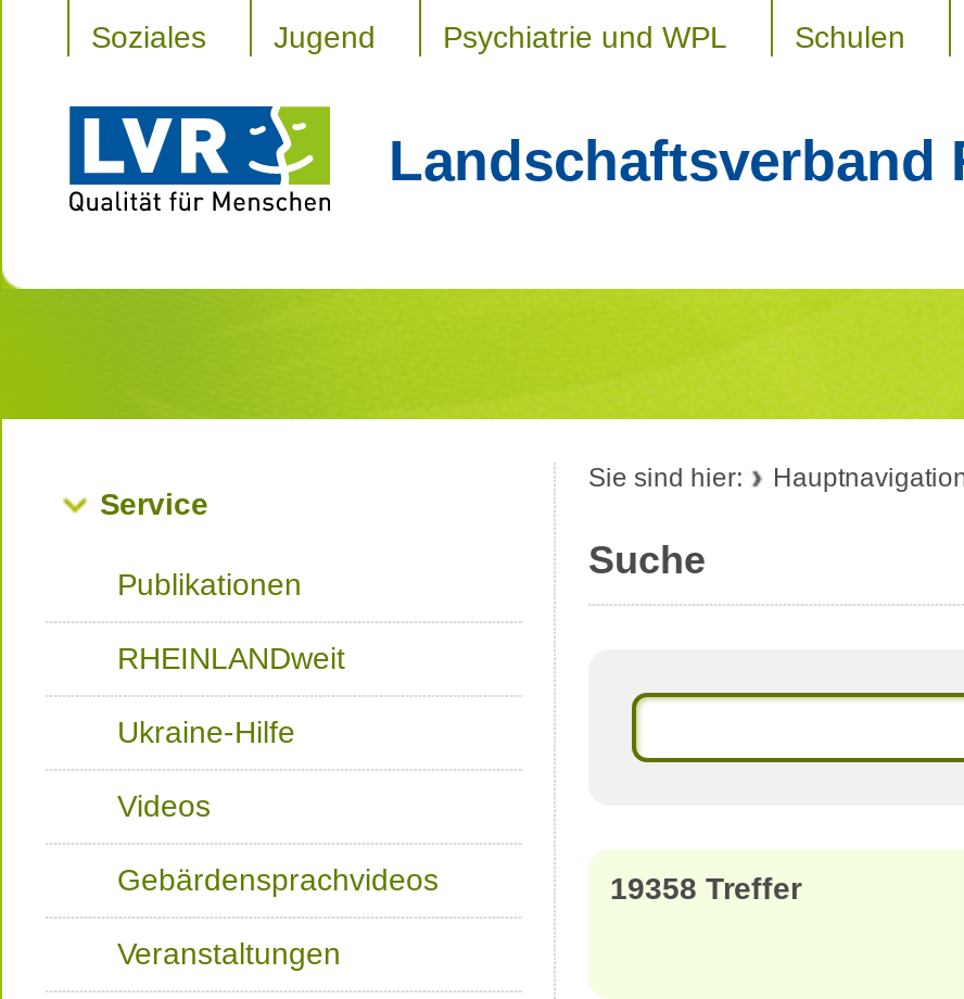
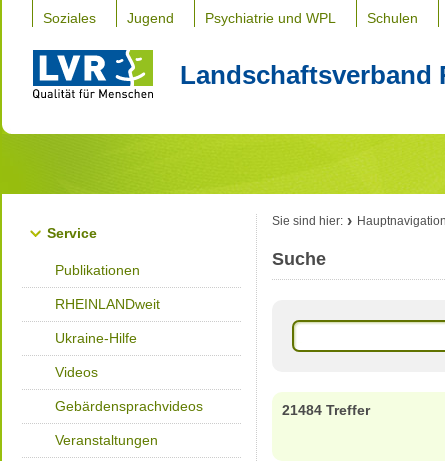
- 19358 Treffer
+ 21484 Treffer
